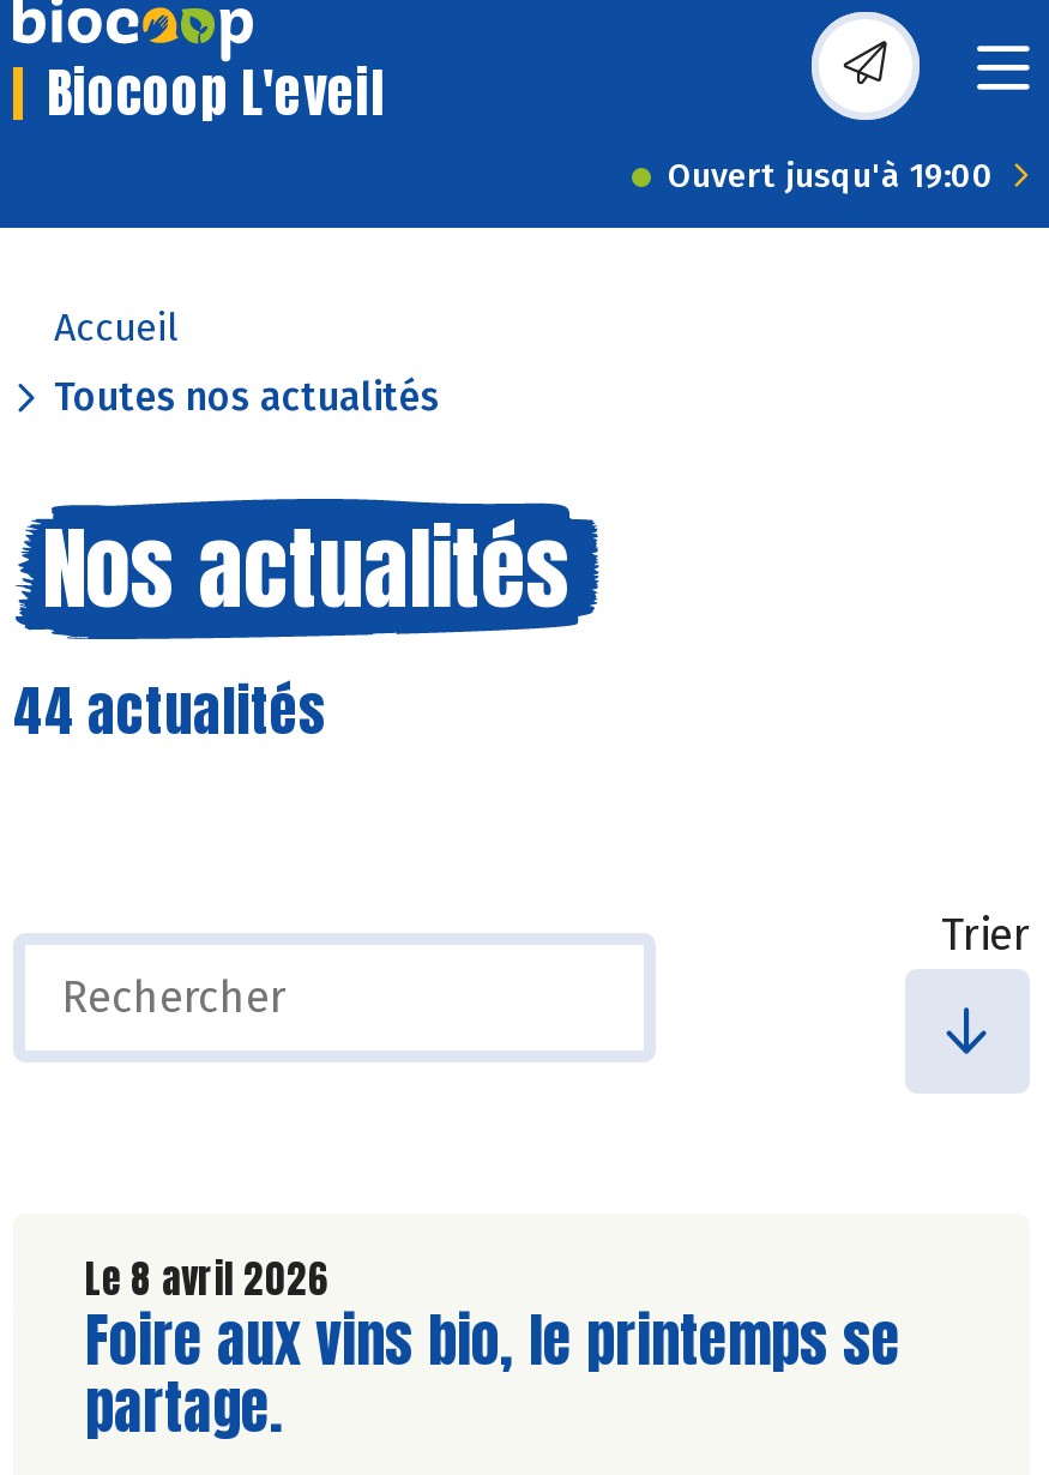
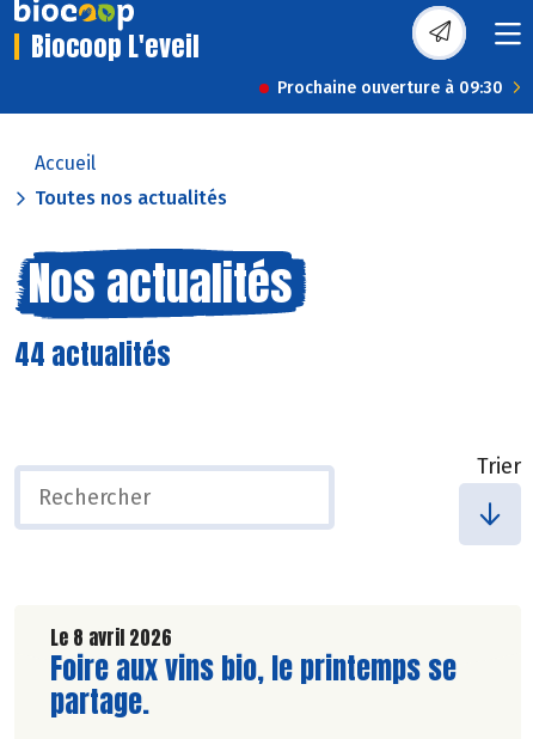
- Ouvert jusqu'à 19:00
+ Prochaine ouverture à 09:30
